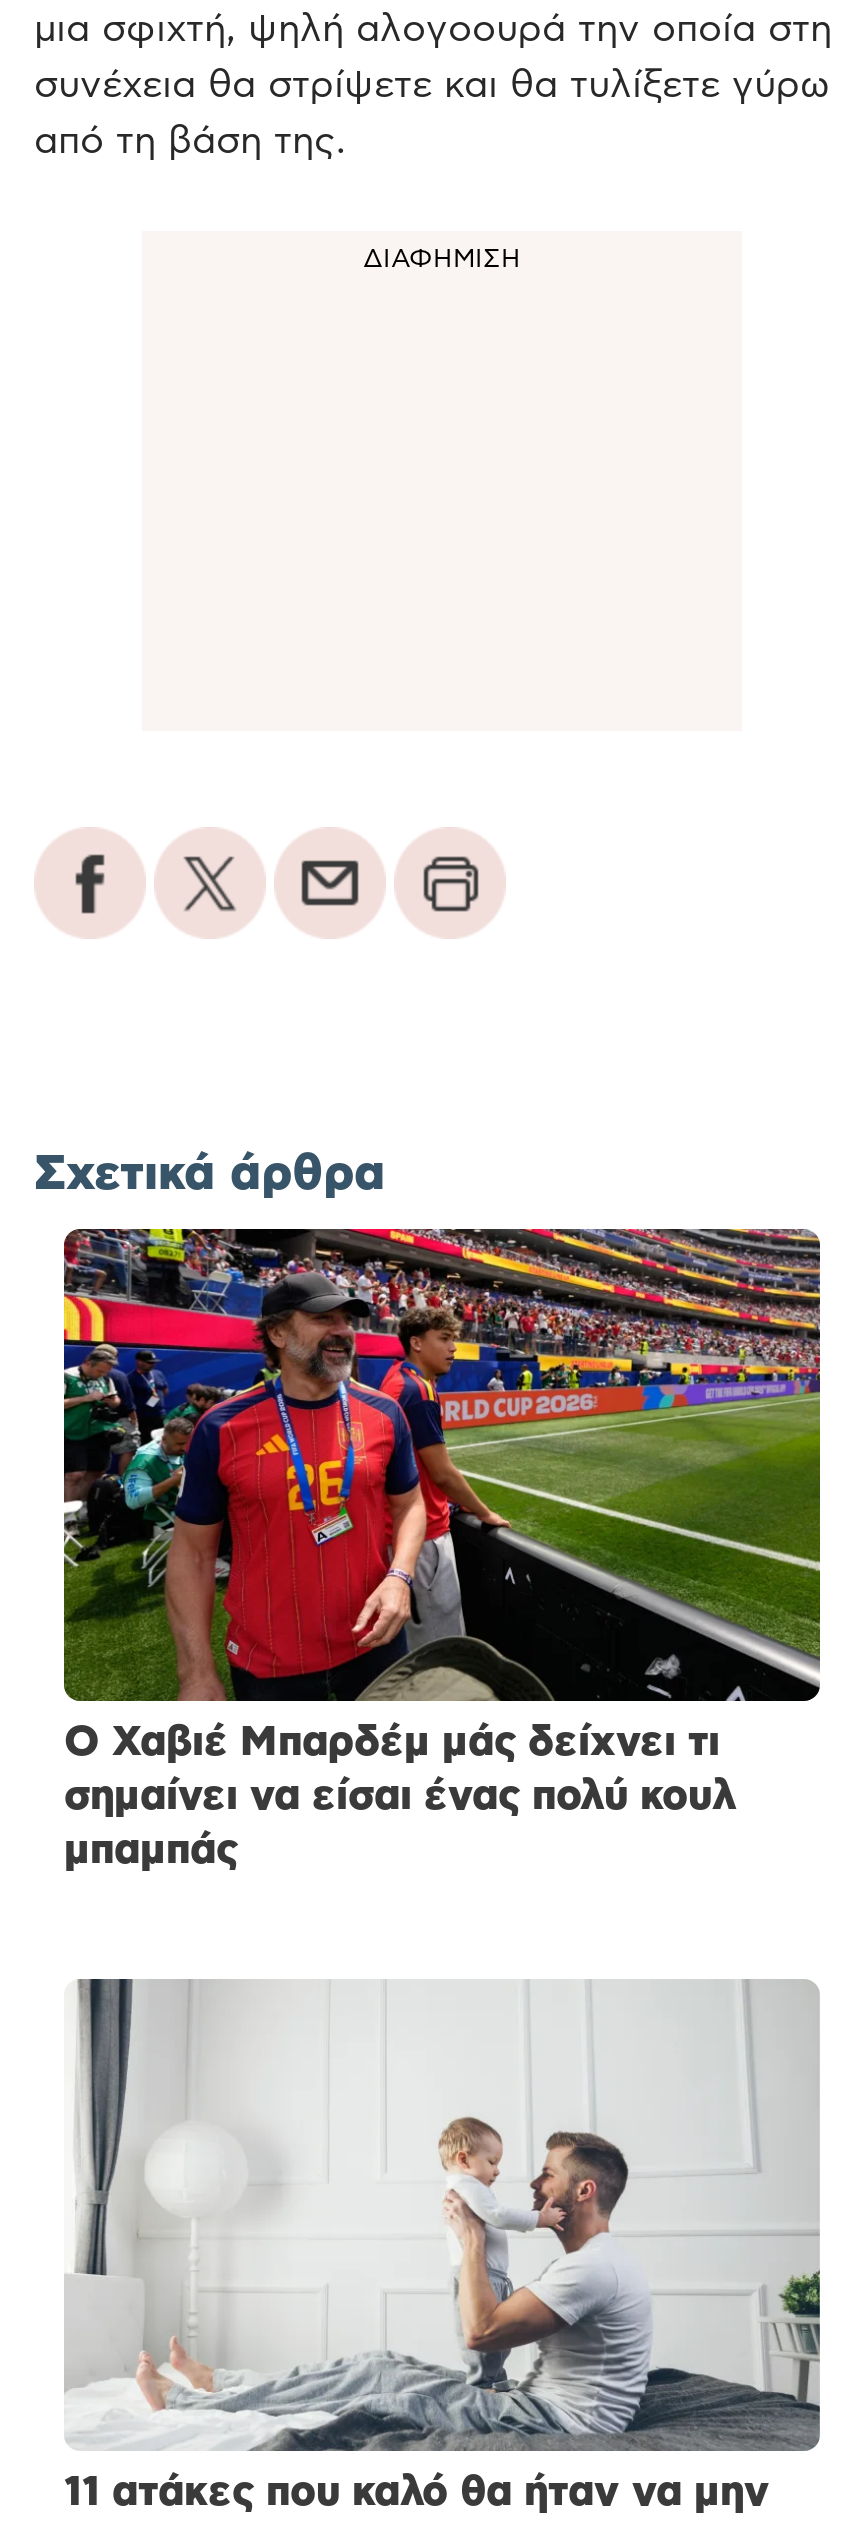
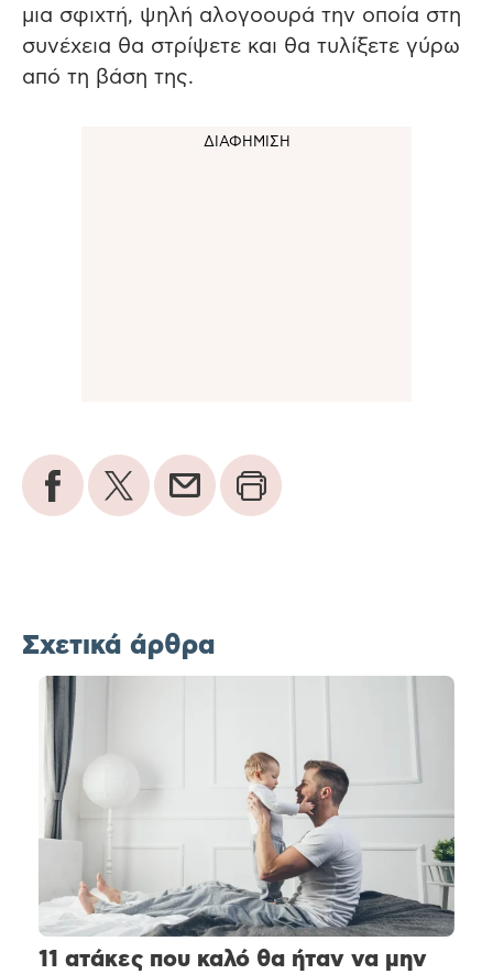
- [image]
- Ο Χαβιέ Μπαρδέμ μάς δείχνει τι
- σημαίνει να είσαι ένας πολύ κουλ
- μπαμπάς
